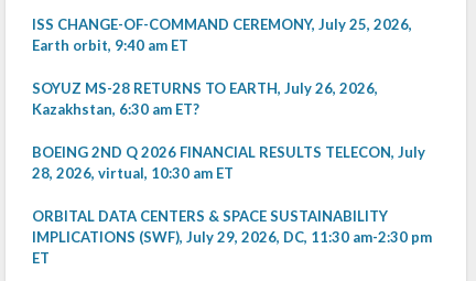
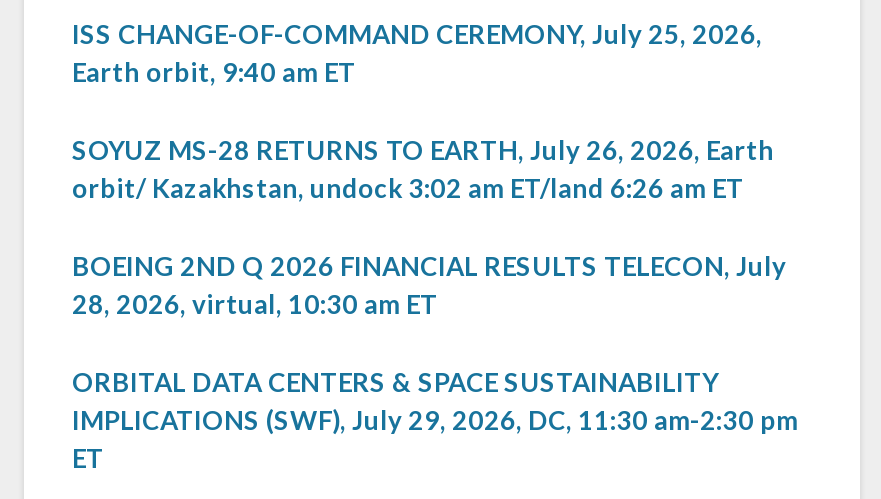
- SOYUZ MS-28 RETURNS TO EARTH, July 26, 2026,
- Kazakhstan, 6:30 am ET?
+ SOYUZ MS-28 RETURNS TO EARTH, July 26, 2026, Earth
+ orbit/ Kazakhstan, undock 3:02 am ET/land 6:26 am ET
